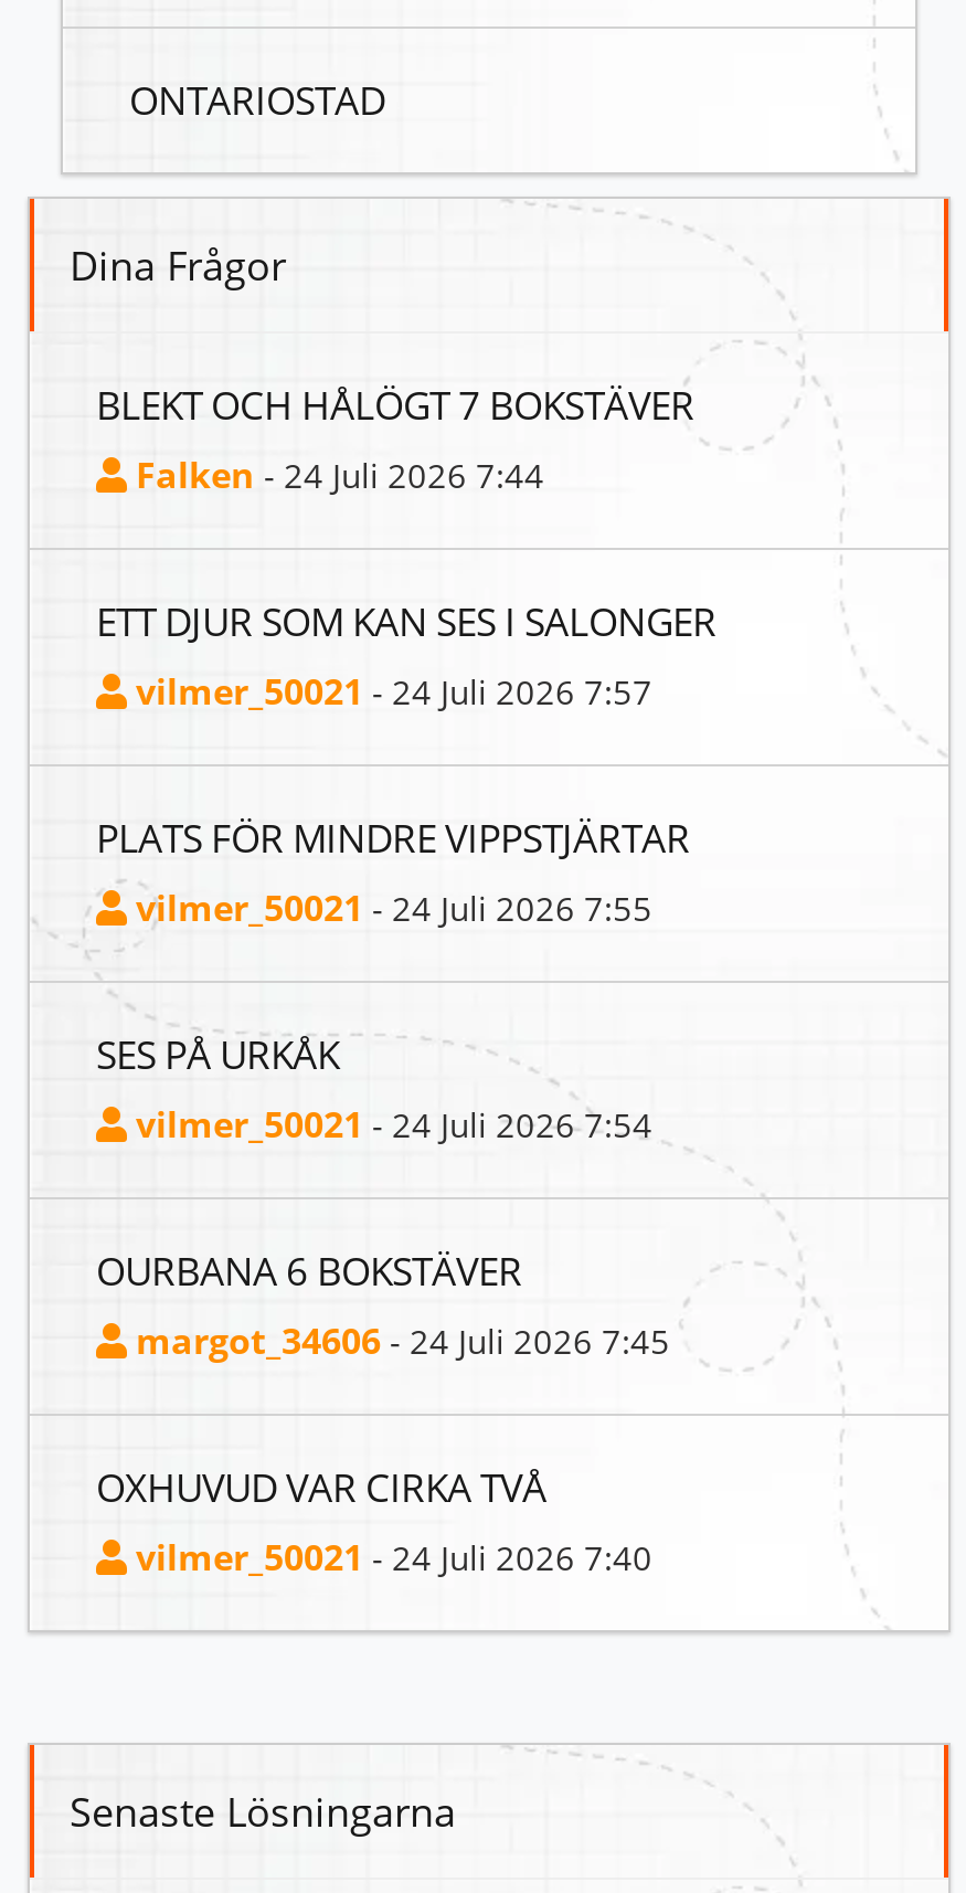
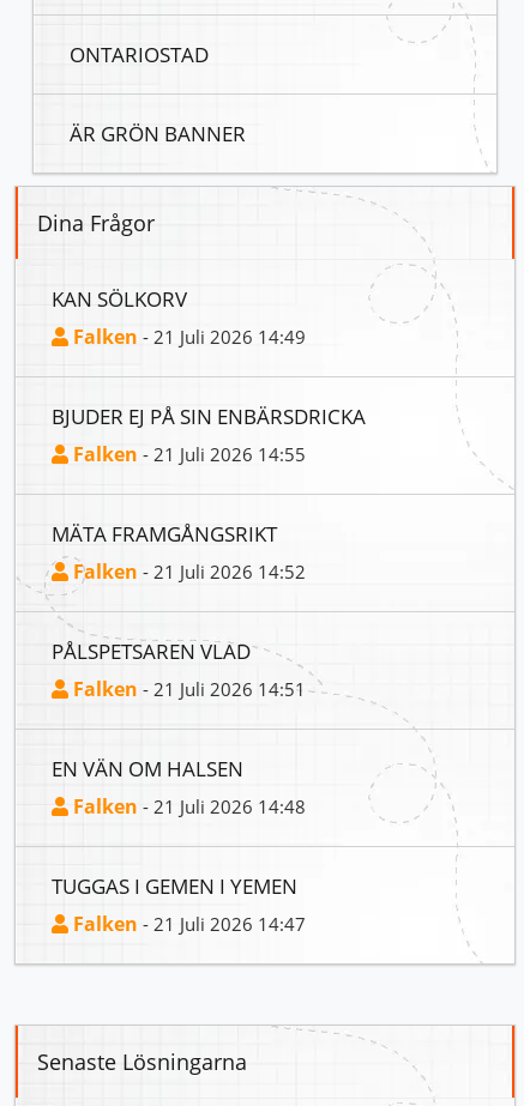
+ ÄR GRÖN BANNER

- BLEKT OCH HÅLÖGT 7 BOKSTÄVER
- Falken - 24 Juli 2026 7:44
+ KAN SÖLKORV
+ Falken - 21 Juli 2026 14:49

- ETT DJUR SOM KAN SES I SALONGER
- vilmer_50021 - 24 Juli 2026 7:57
+ BJUDER EJ PÅ SIN ENBÄRSDRICKA
+ Falken - 21 Juli 2026 14:55

- PLATS FÖR MINDRE VIPPSTJÄRTAR
- vilmer_50021 - 24 Juli 2026 7:55
+ MÄTA FRAMGÅNGSRIKT
+ Falken - 21 Juli 2026 14:52

- SES PÅ URKÅK
- vilmer_50021 - 24 Juli 2026 7:54
+ PÅLSPETSAREN VLAD
+ Falken - 21 Juli 2026 14:51

- OURBANA 6 BOKSTÄVER
- margot_34606 - 24 Juli 2026 7:45
+ EN VÄN OM HALSEN
+ Falken - 21 Juli 2026 14:48

- OXHUVUD VAR CIRKA TVÅ
- vilmer_50021 - 24 Juli 2026 7:40
+ TUGGAS I GEMEN I YEMEN
+ Falken - 21 Juli 2026 14:47
